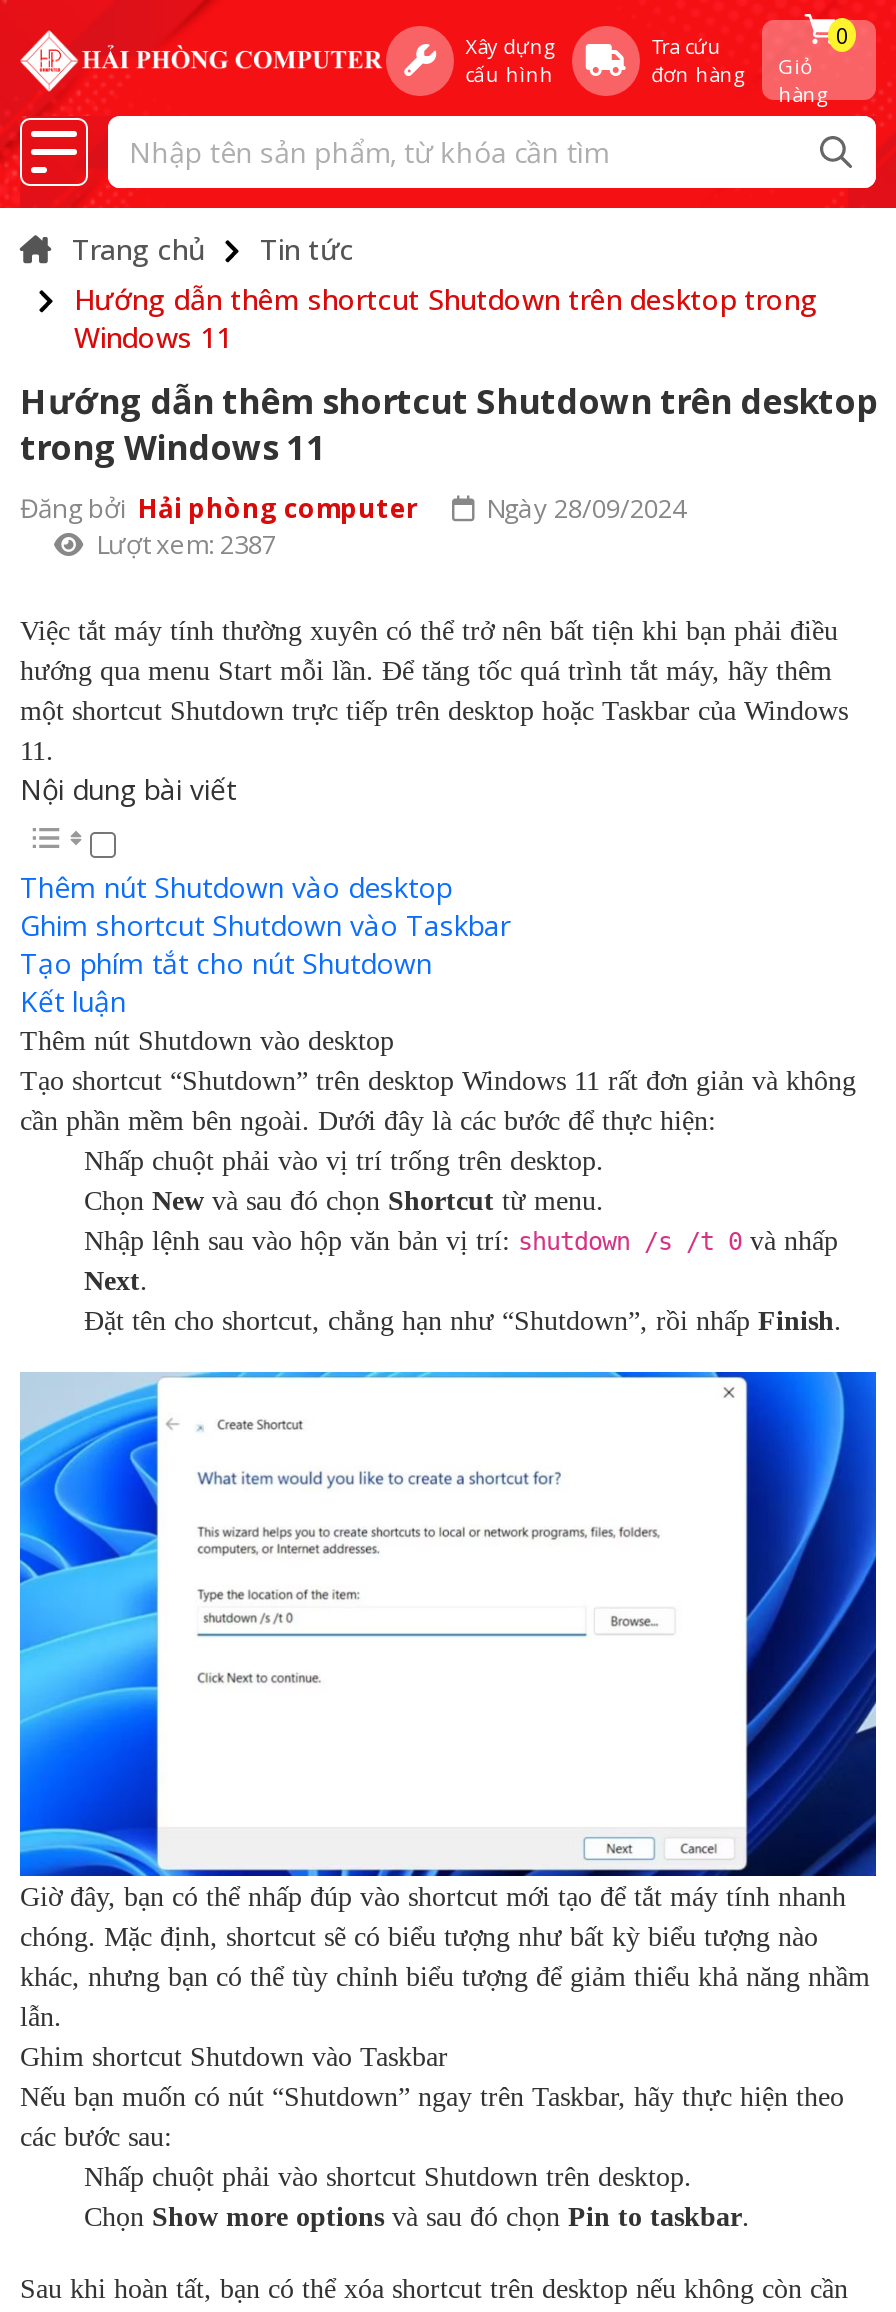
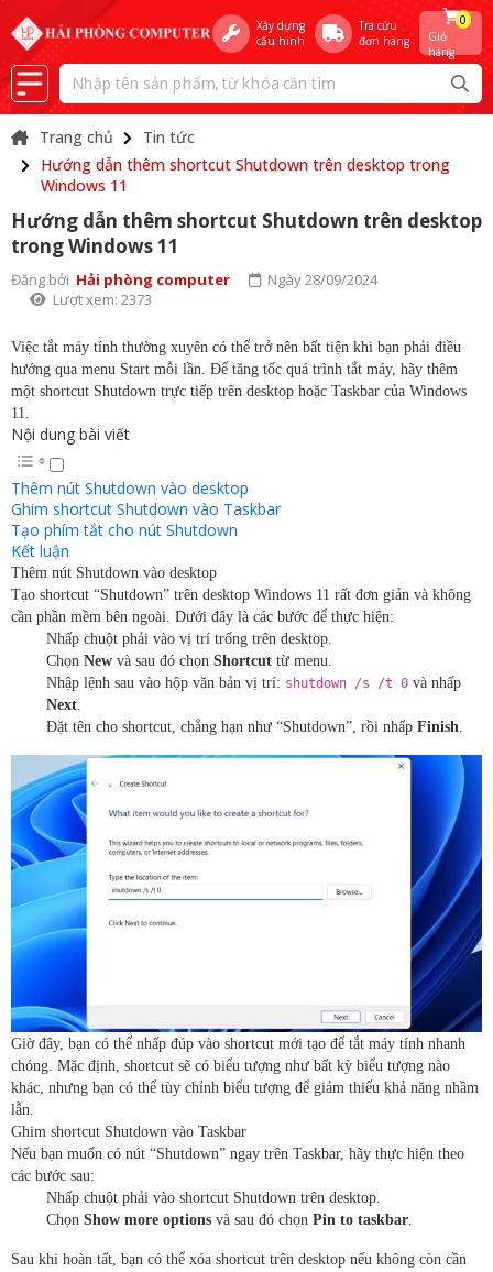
- Lượt xem: 2387
+ Lượt xem: 2373
